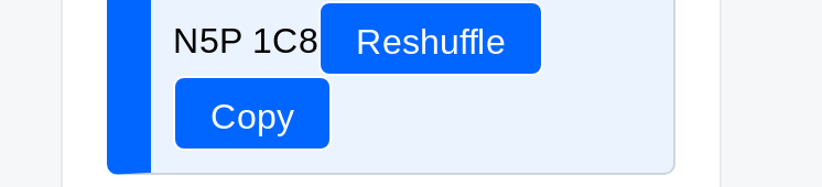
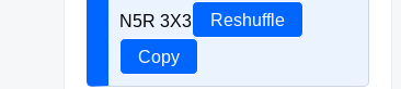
- N5P 1C8 Reshuffle
+ N5R 3X3 Reshuffle
